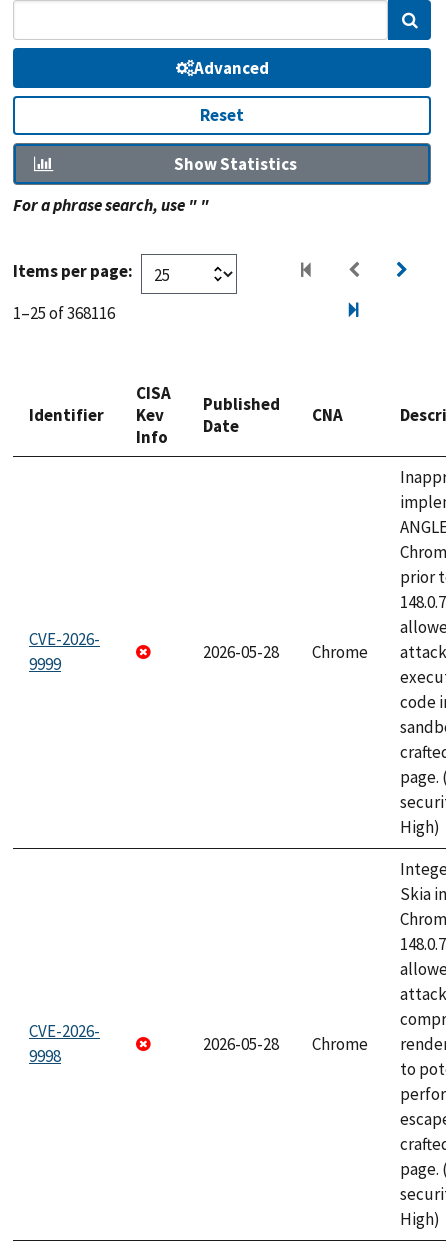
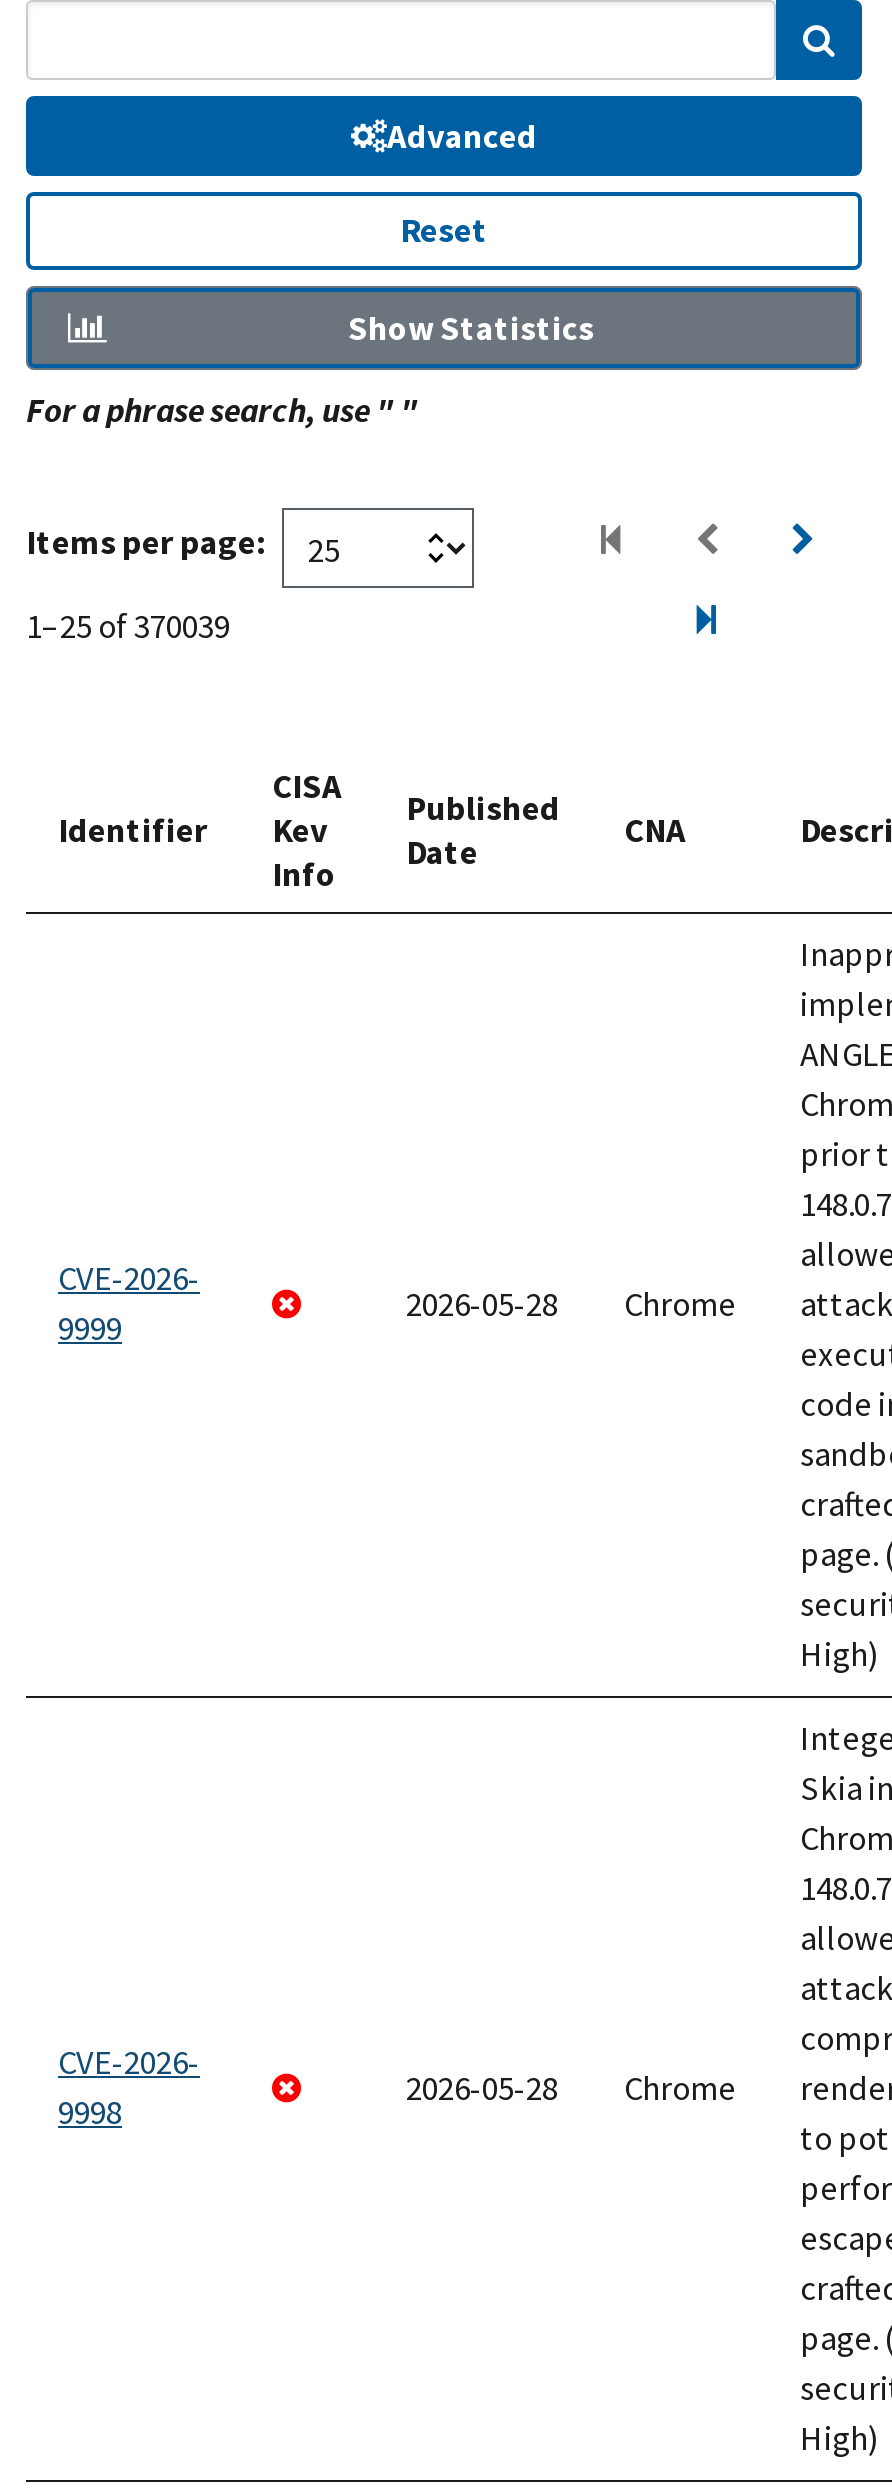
- 1–25 of 368116
+ 1–25 of 370039
